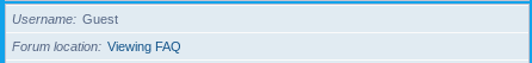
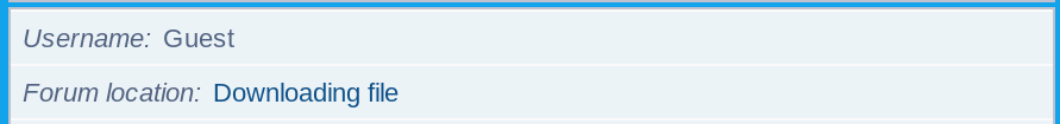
- Viewing FAQ
+ Downloading file
